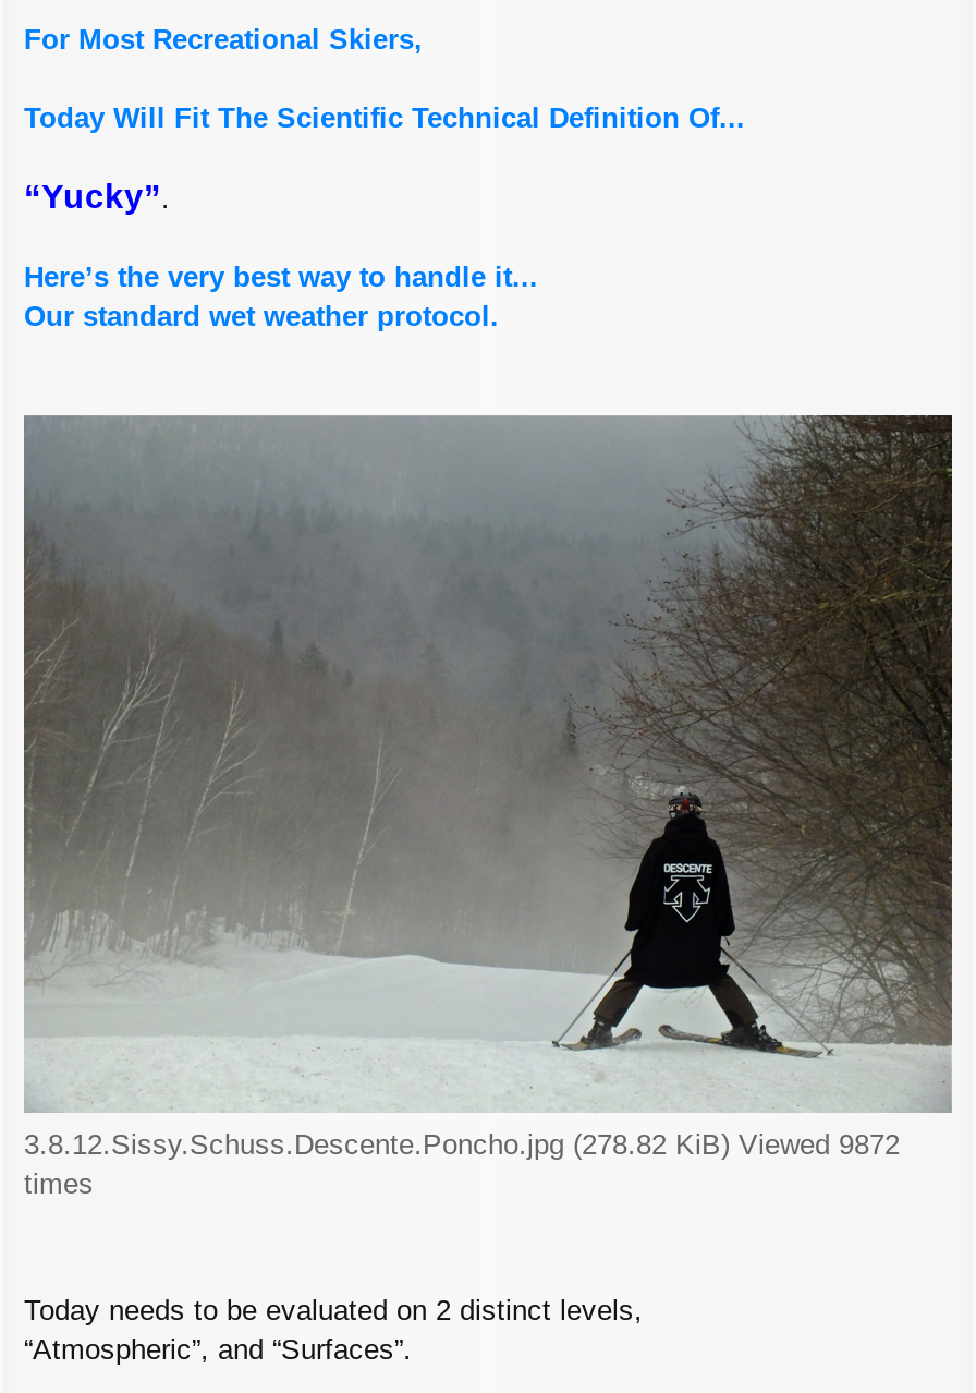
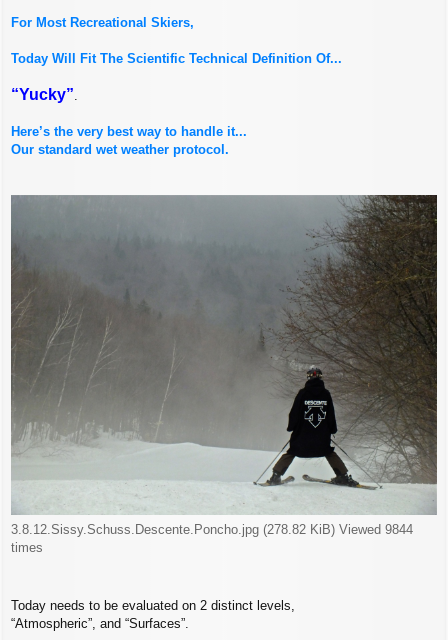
- 3.8.12.Sissy.Schuss.Descente.Poncho.jpg (278.82 KiB) Viewed 9872
+ 3.8.12.Sissy.Schuss.Descente.Poncho.jpg (278.82 KiB) Viewed 9844
